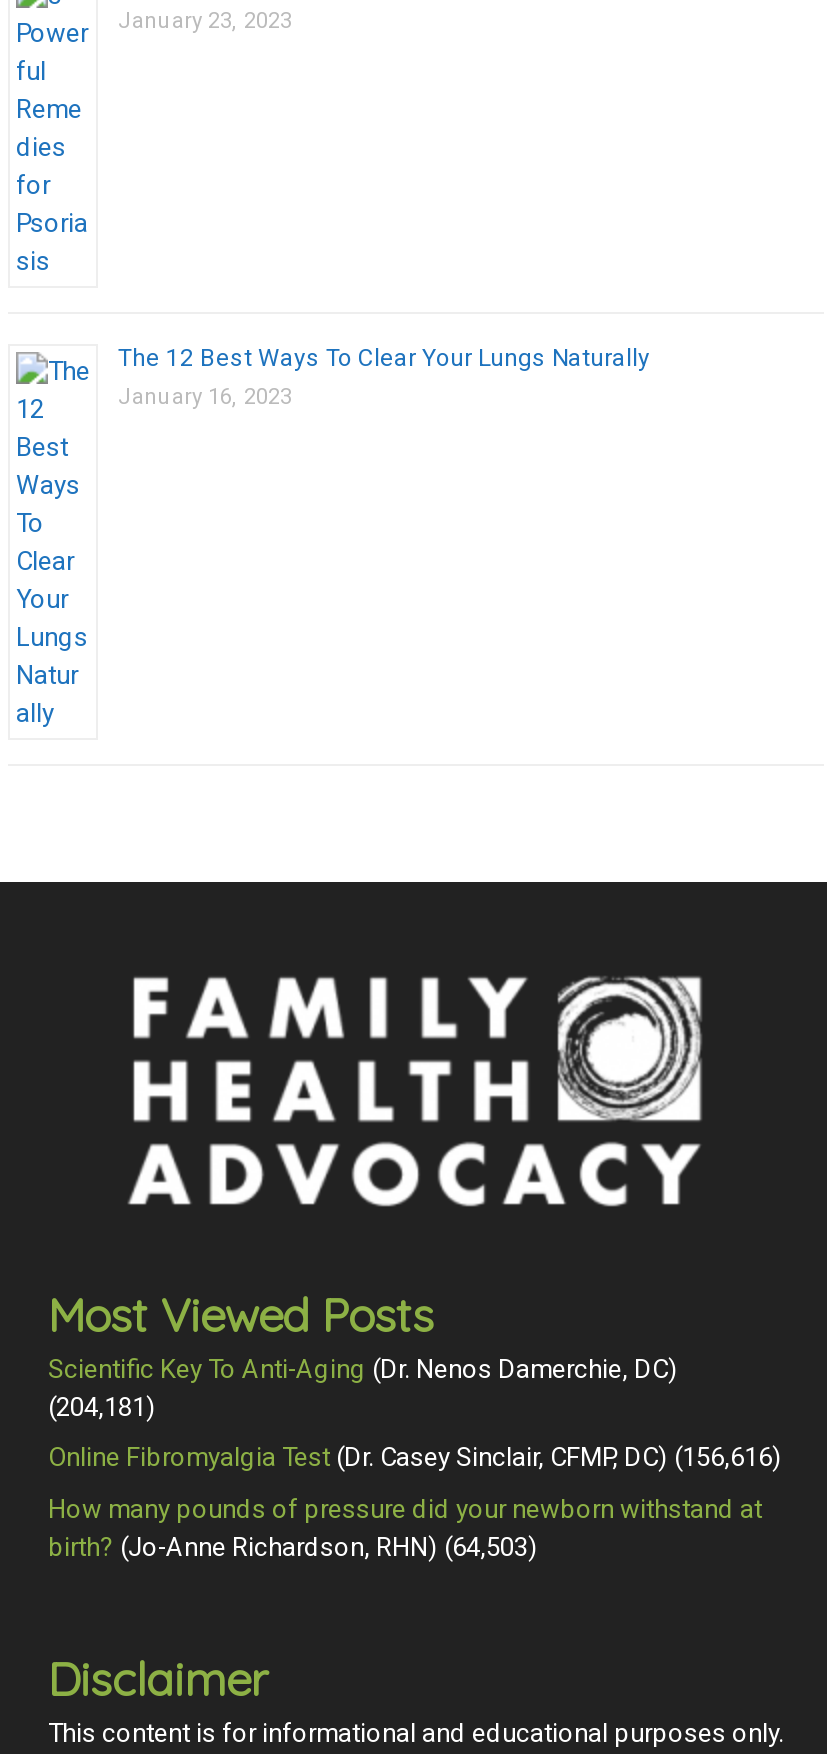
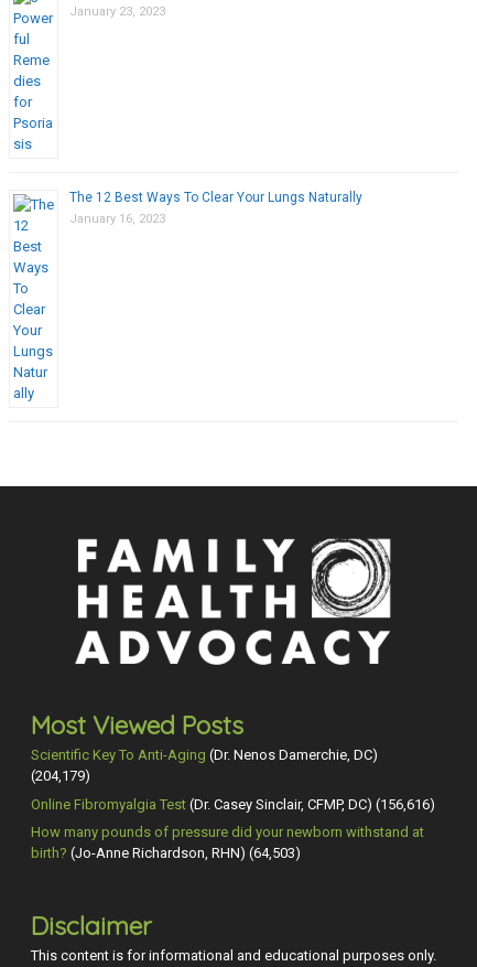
- (204,181)
+ (204,179)
